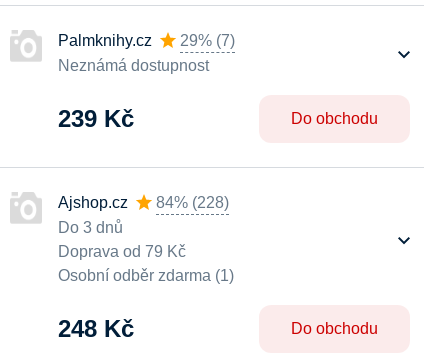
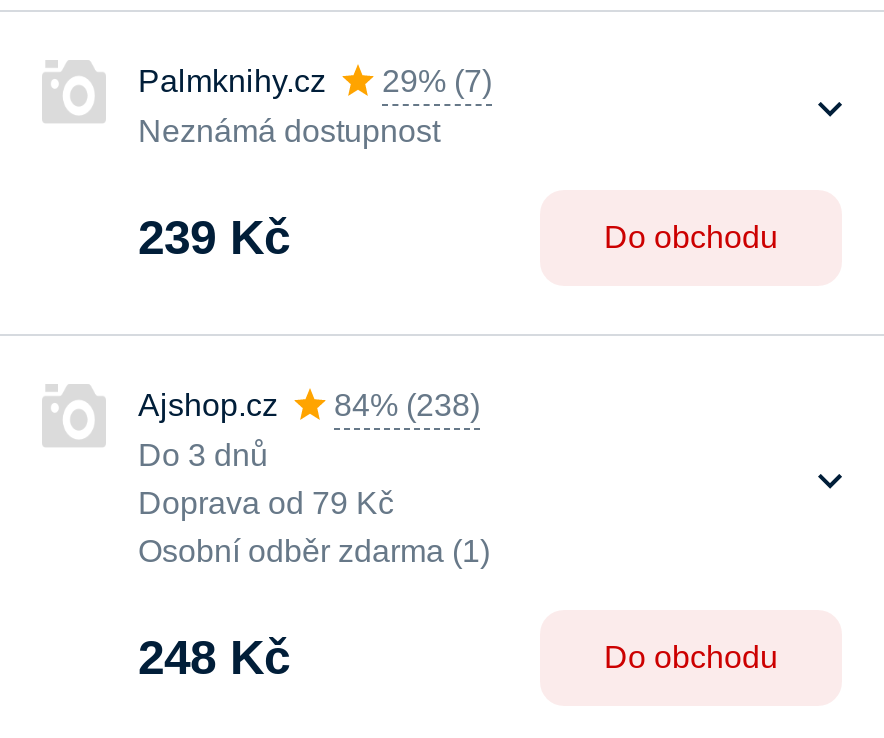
- Ajshop.cz 84% (228)
+ Ajshop.cz 84% (238)
